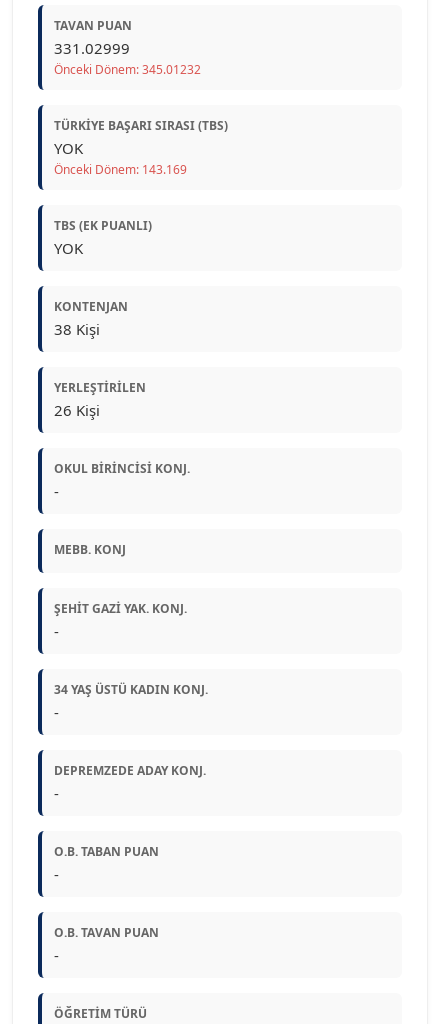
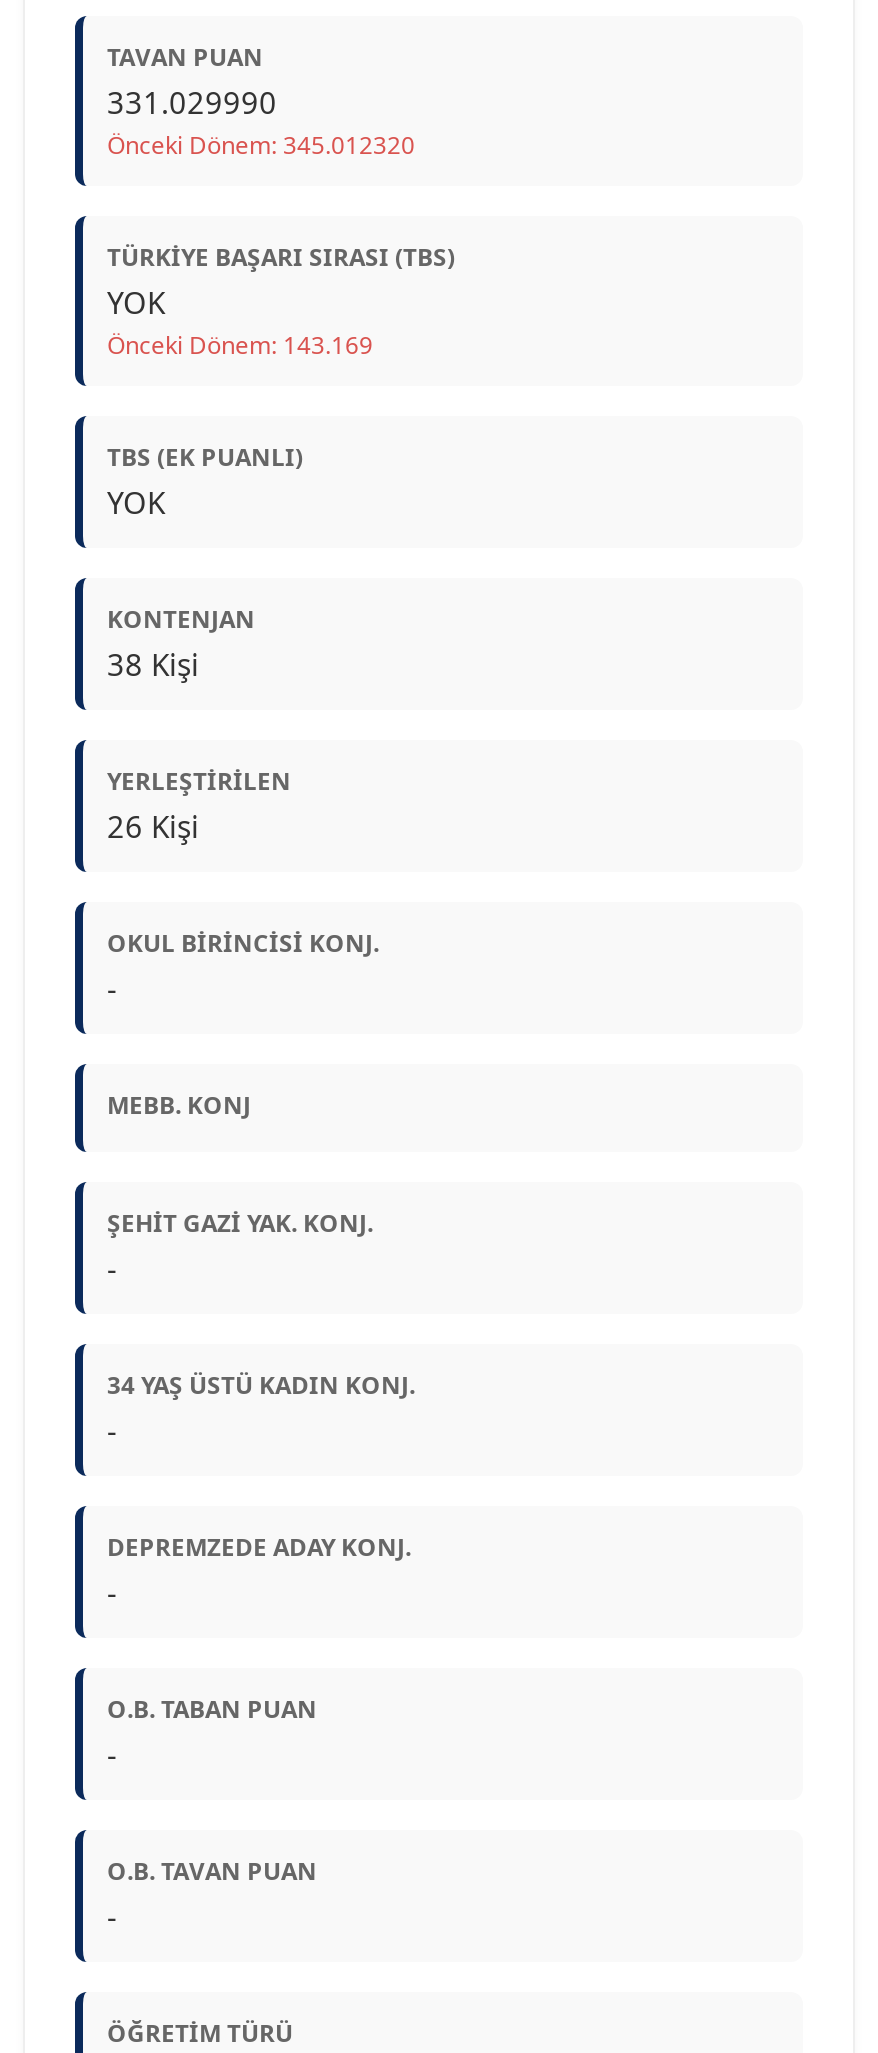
- 331.02999
+ 331.029990

- Önceki Dönem: 345.01232
+ Önceki Dönem: 345.012320
